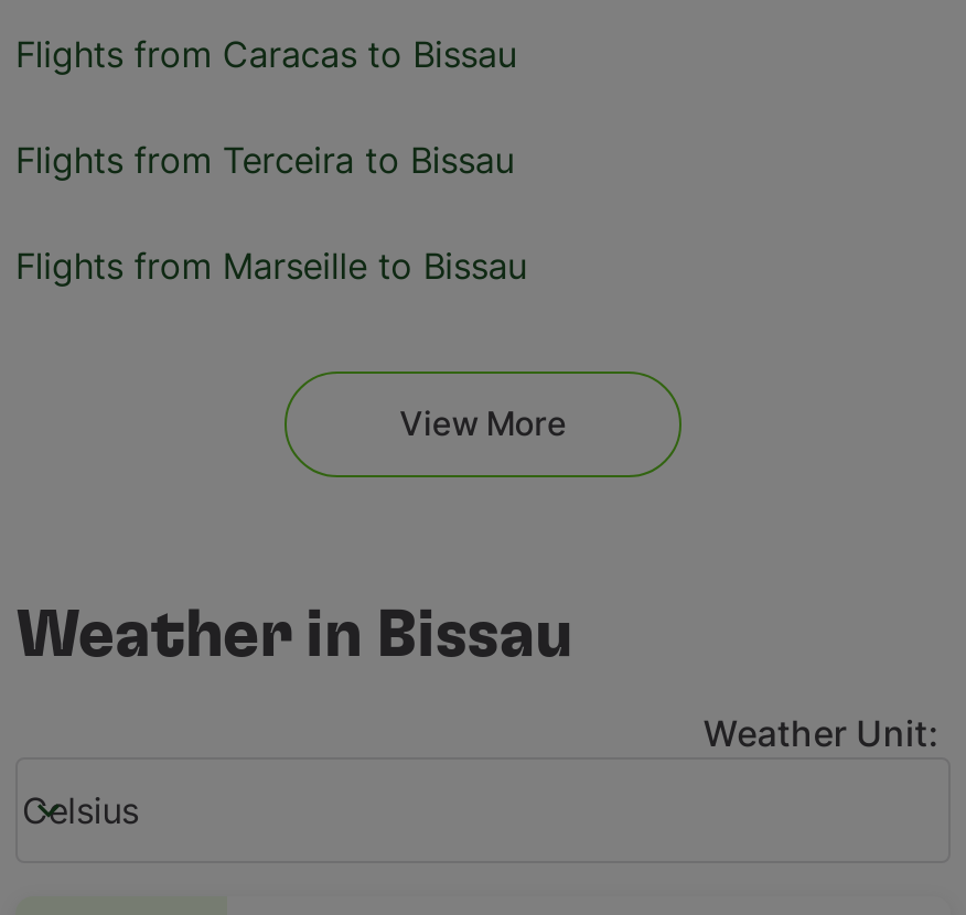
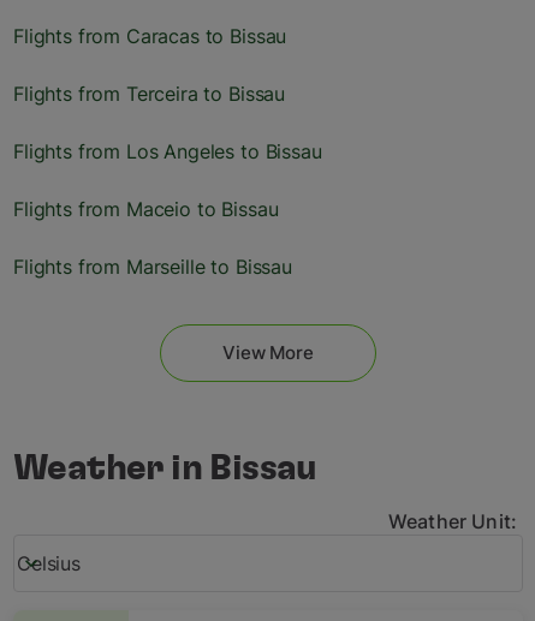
+ Flights from Los Angeles to Bissau
+ Flights from Maceio to Bissau
